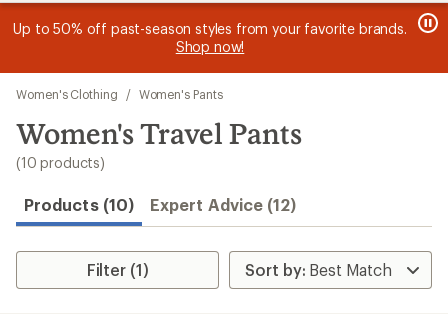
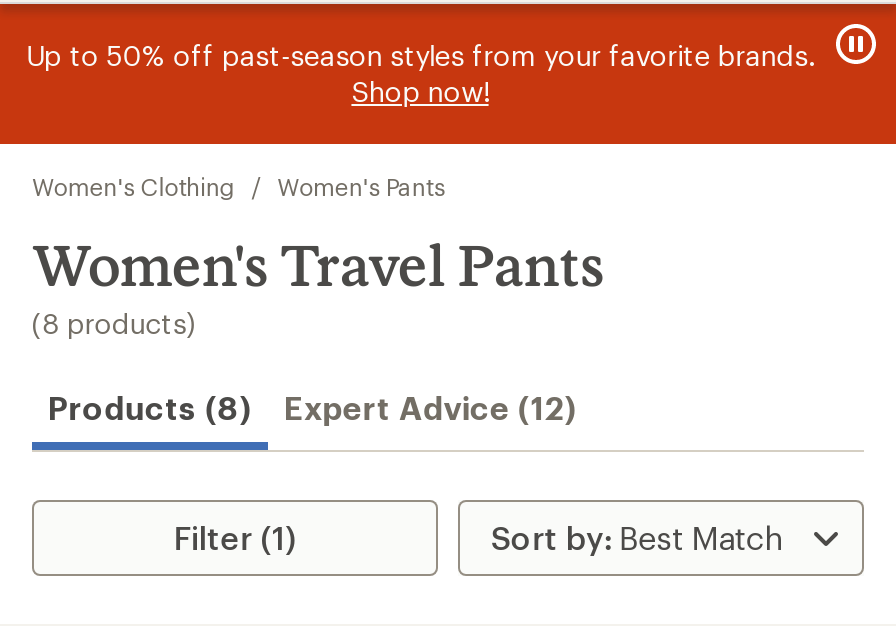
- (10 products)
+ (8 products)

- Products (10) Expert Advice (12)
+ Products (8) Expert Advice (12)
